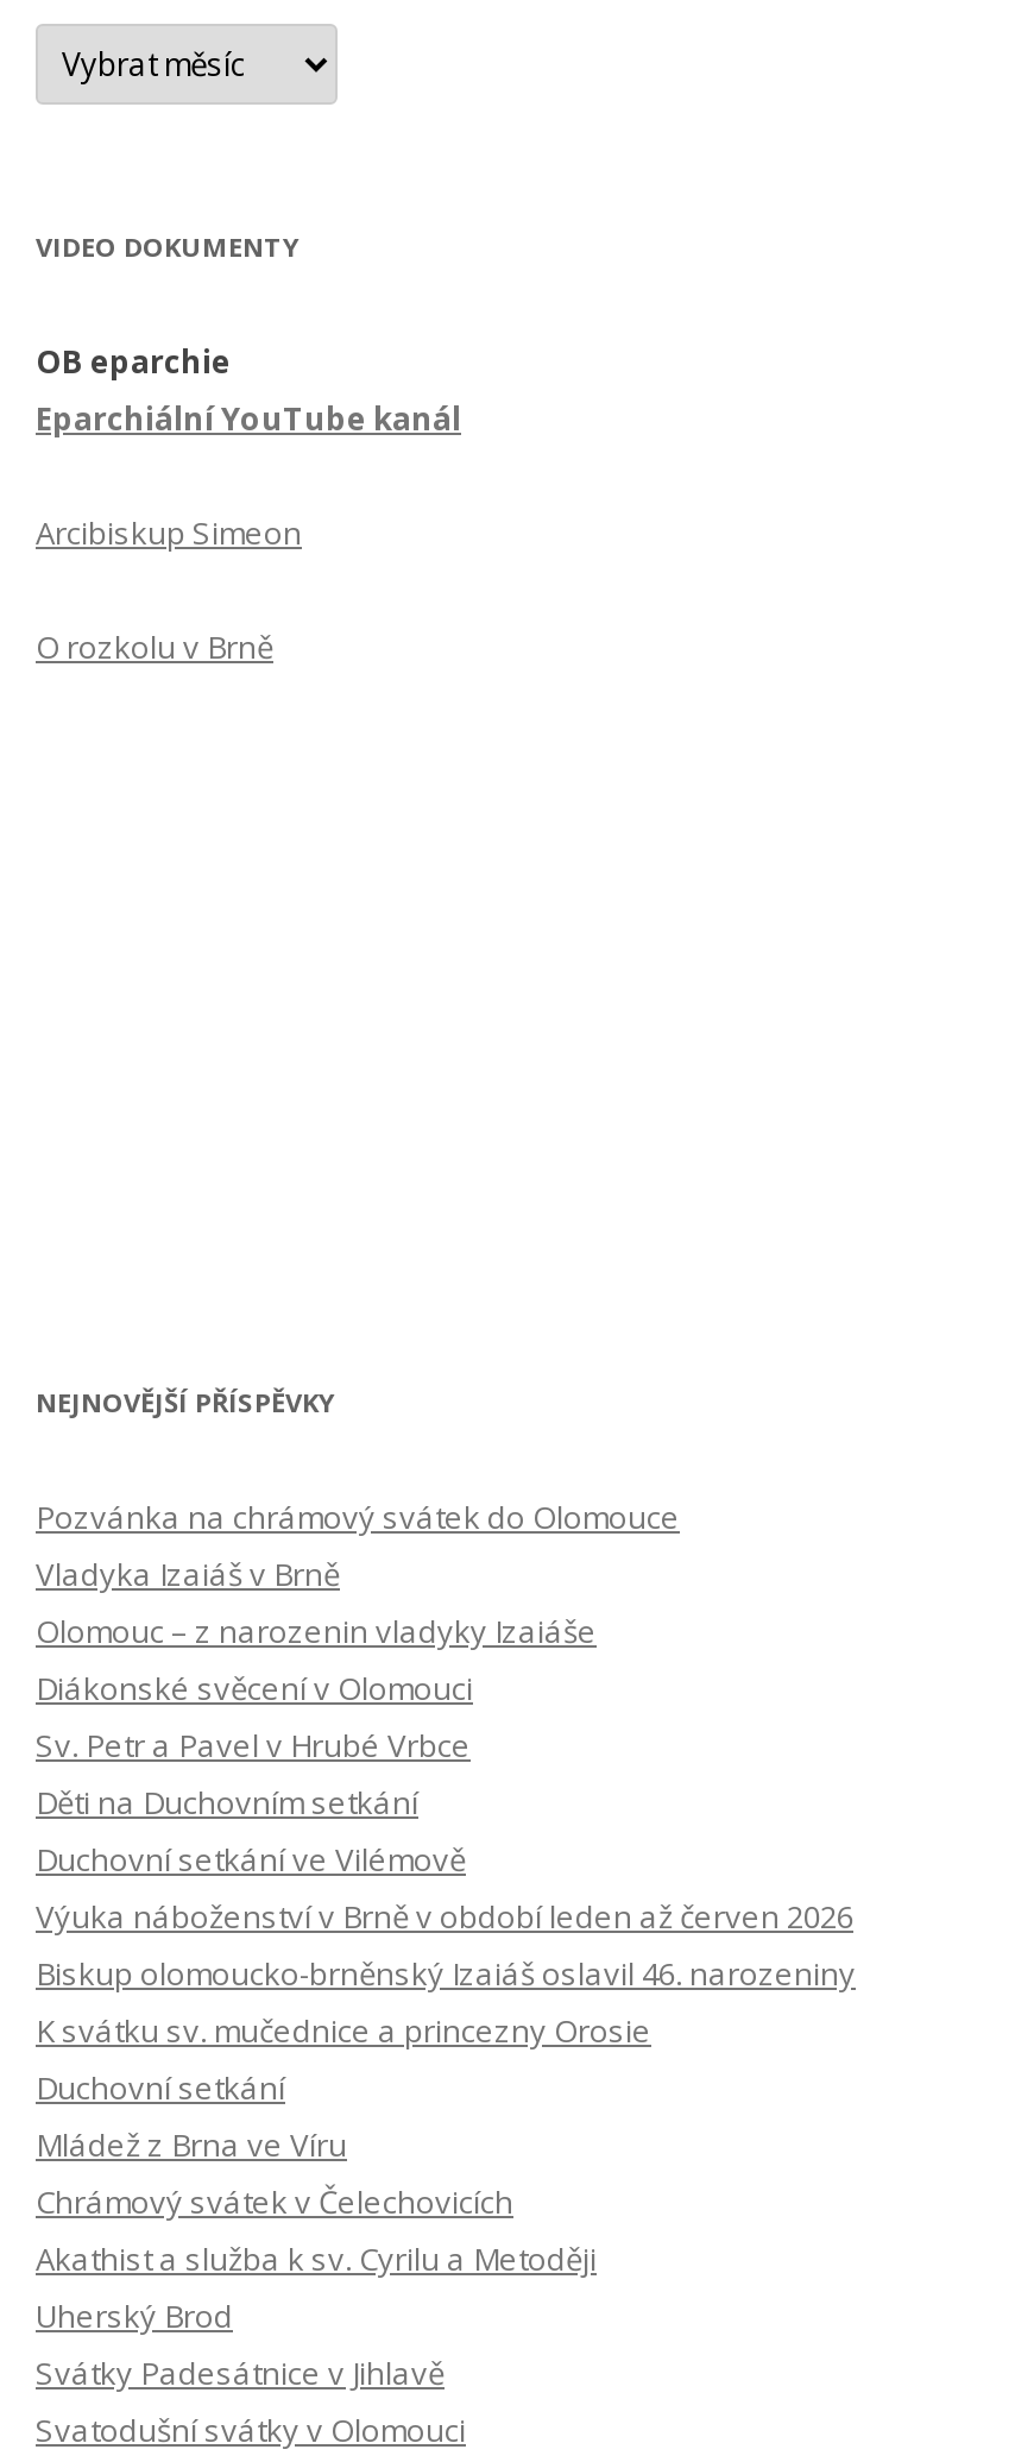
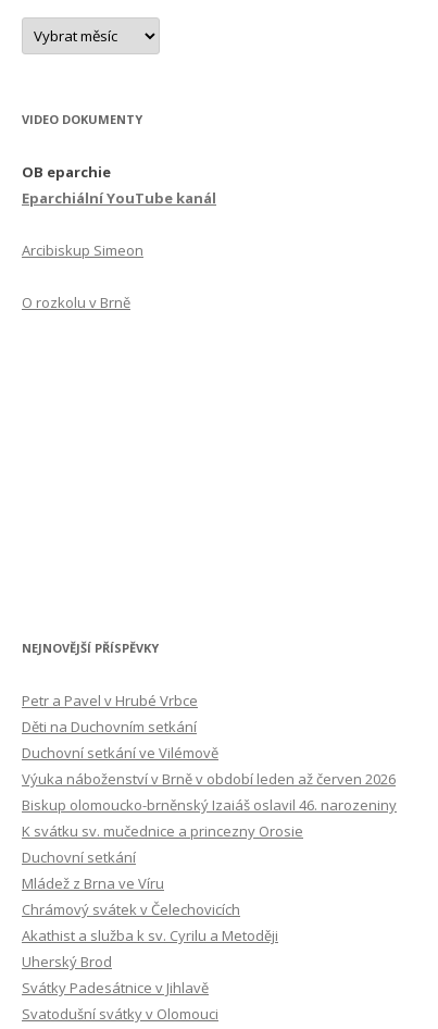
- Pozvánka na chrámový svátek do Olomouce
- Vladyka Izaiáš v Brně
- Olomouc – z narozenin vladyky Izaiáše
- Diákonské svěcení v Olomouci
- Sv. Petr a Pavel v Hrubé Vrbce
+ Petr a Pavel v Hrubé Vrbce
